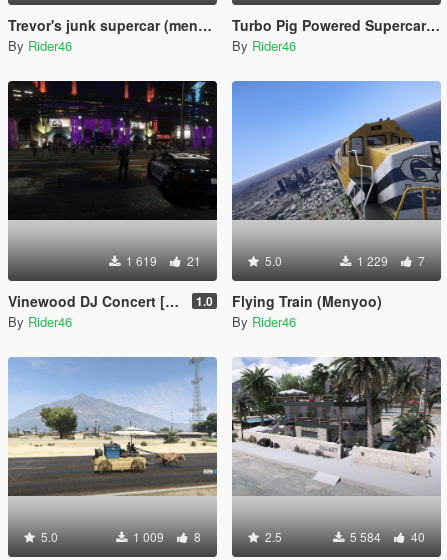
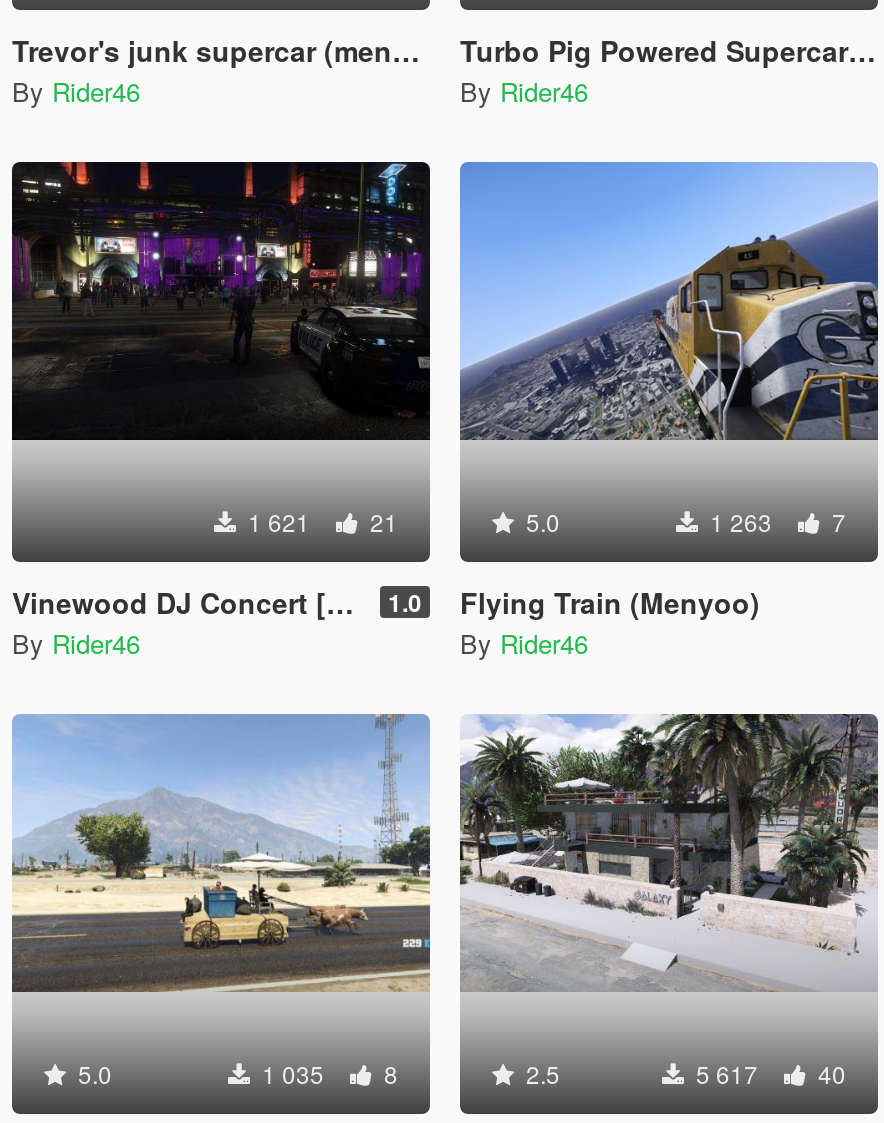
- 1 619 21
+ 1 621 21

- 1 229 7
+ 1 263 7

- 1 009 8
+ 1 035 8

- 5 584 40
+ 5 617 40
